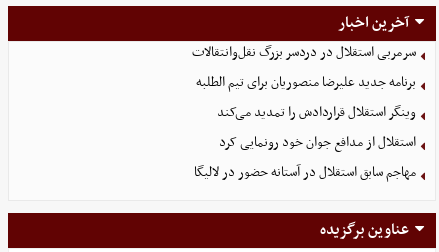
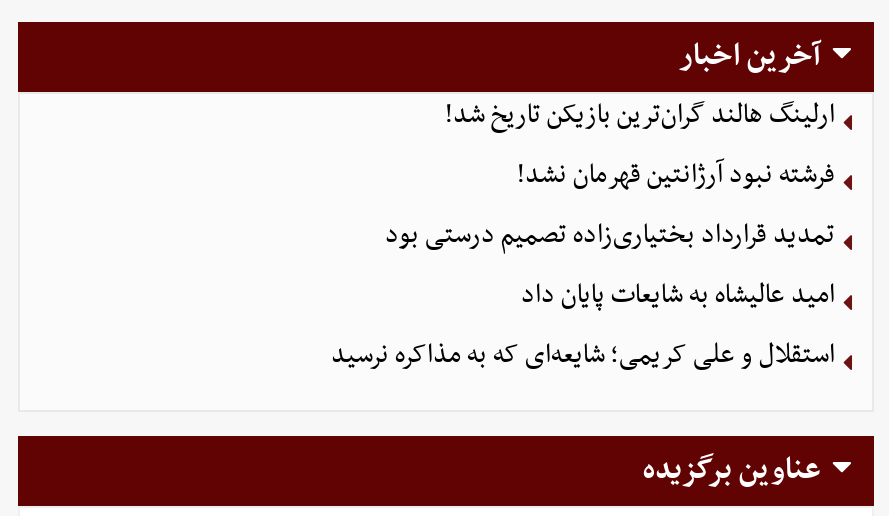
- سرمربی استقلال در دردسر بزرگ نقل‌وانتقالات
- برنامه جدید علیرضا منصوریان برای تیم الطلبه
- وینگر استقلال قراردادش را تمدید می‌کند
- استقلال از مدافع جوان خود رونمایی کرد
- مهاجم سابق استقلال در آستانه حضور در لالیگا
+ ارلینگ هالند گران‌ترین بازیکن تاریخ شد!
+ فرشته نبود آرژانتین قهرمان نشد!
+ تمدید قرارداد بختیاری‌زاده تصمیم درستی بود
+ امید عالیشاه به شایعات پایان داد
+ استقلال و علی کریمی؛ شایعه‌ای که به مذاکره نرسید
